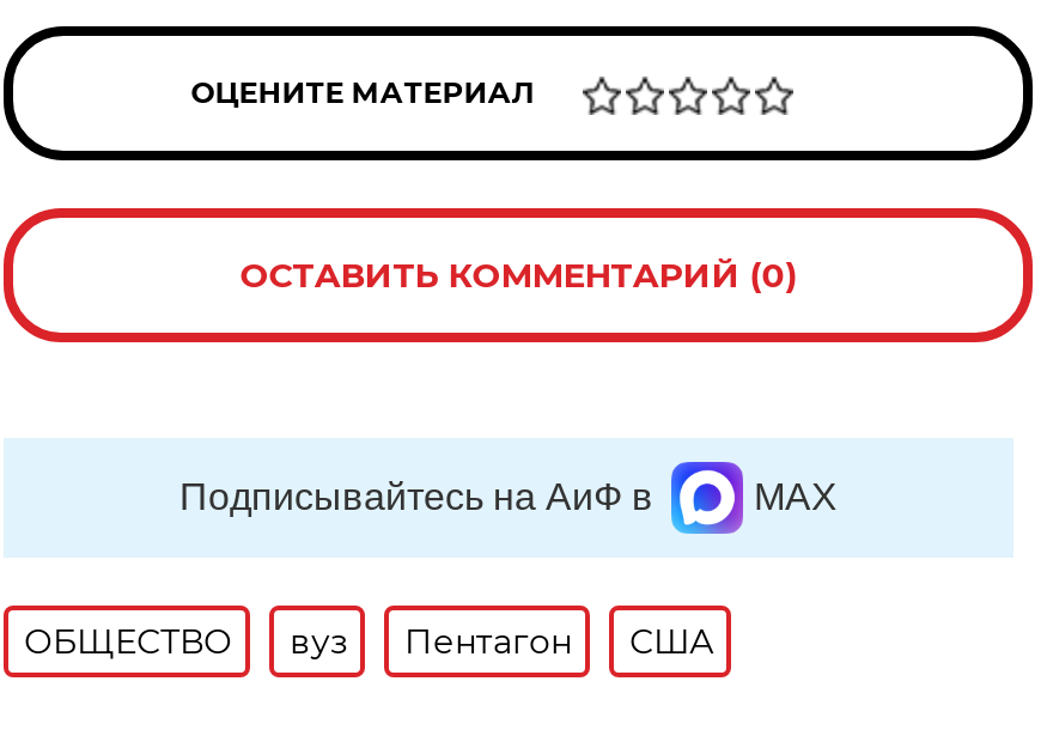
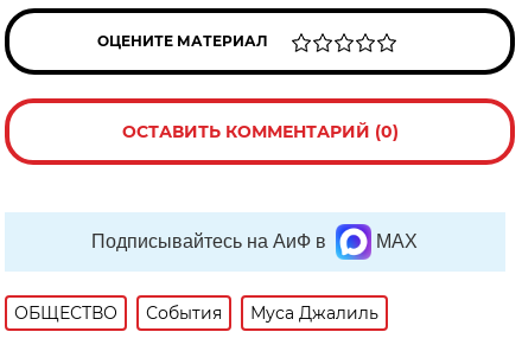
- вуз
- Пентагон
- США
+ События
+ Муса Джалиль
